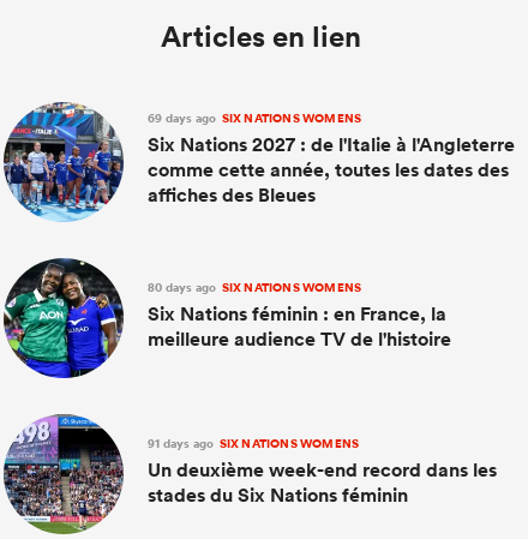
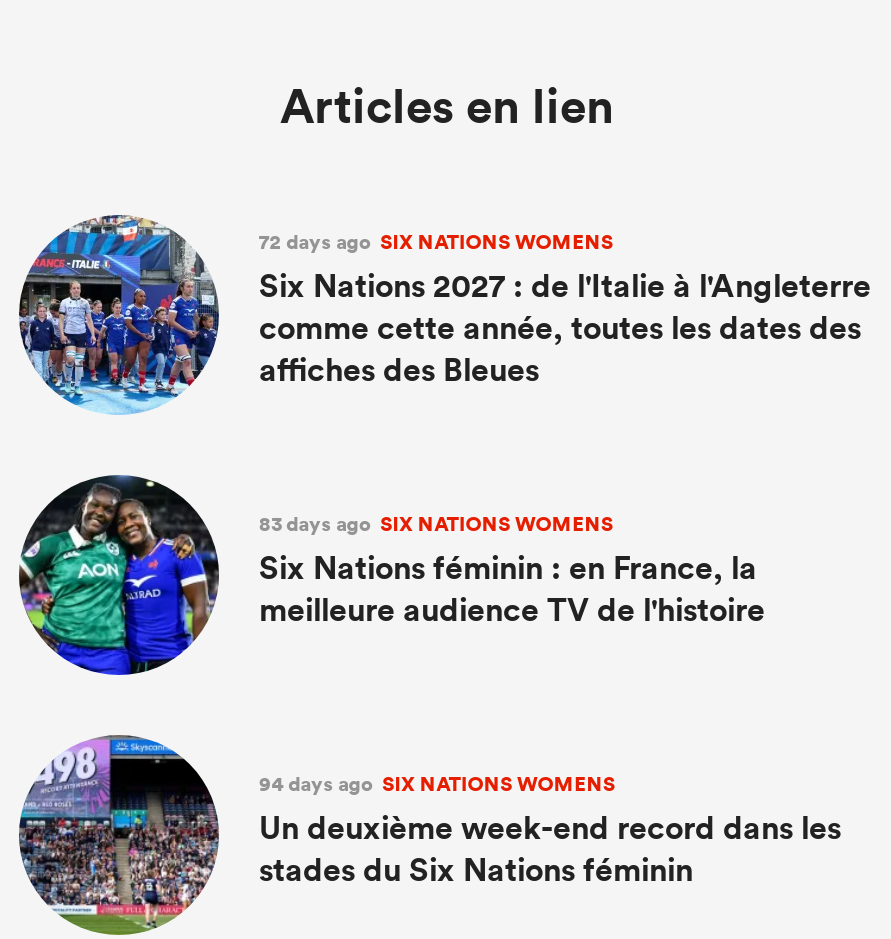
- 69 days ago SIX NATIONS WOMENS
+ 72 days ago SIX NATIONS WOMENS

- 80 days ago SIX NATIONS WOMENS
+ 83 days ago SIX NATIONS WOMENS

- 91 days ago SIX NATIONS WOMENS
+ 94 days ago SIX NATIONS WOMENS
